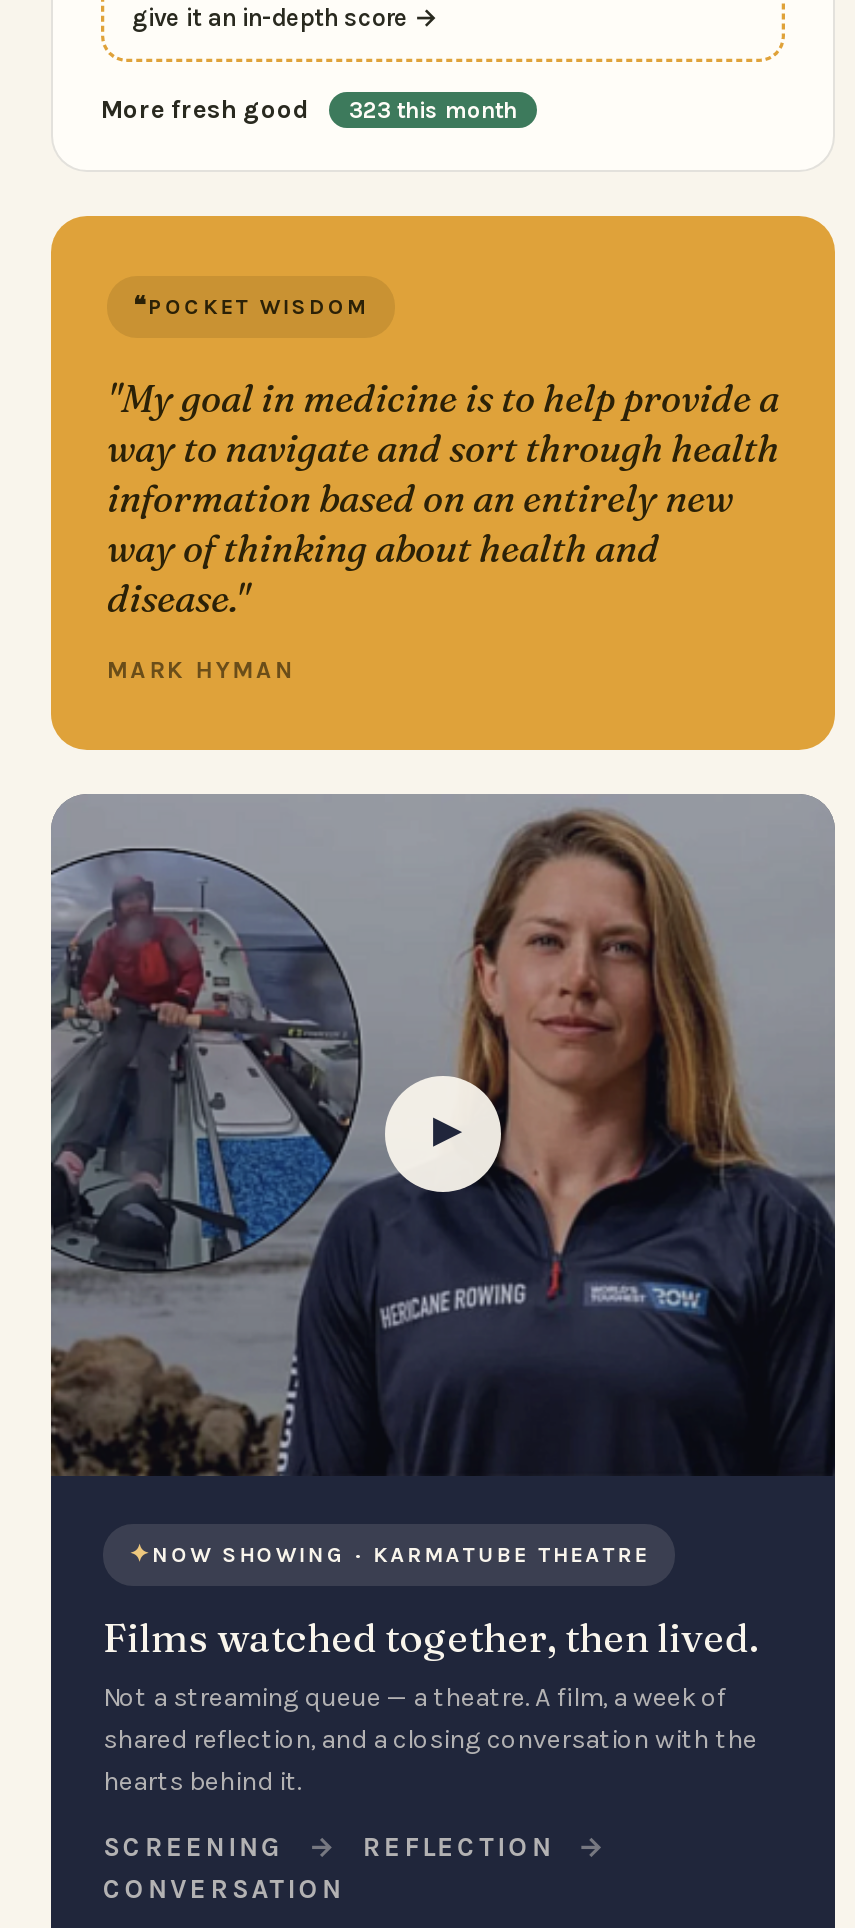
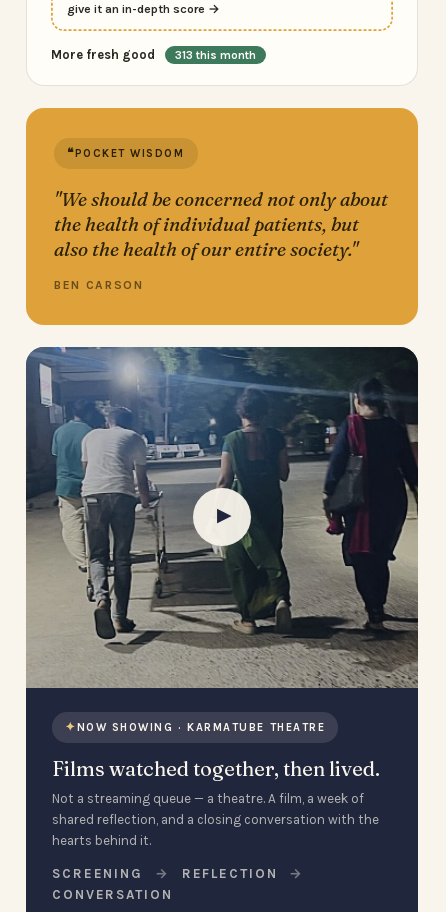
- More fresh good 323 this month
+ More fresh good 313 this month

- "My goal in medicine is to help provide a
- way to navigate and sort through health
- information based on an entirely new
- way of thinking about health and
- disease."
+ "We should be concerned not only about
+ the health of individual patients, but
+ also the health of our entire society."

- MARK HYMAN
+ BEN CARSON

- [image]
+ [image]
